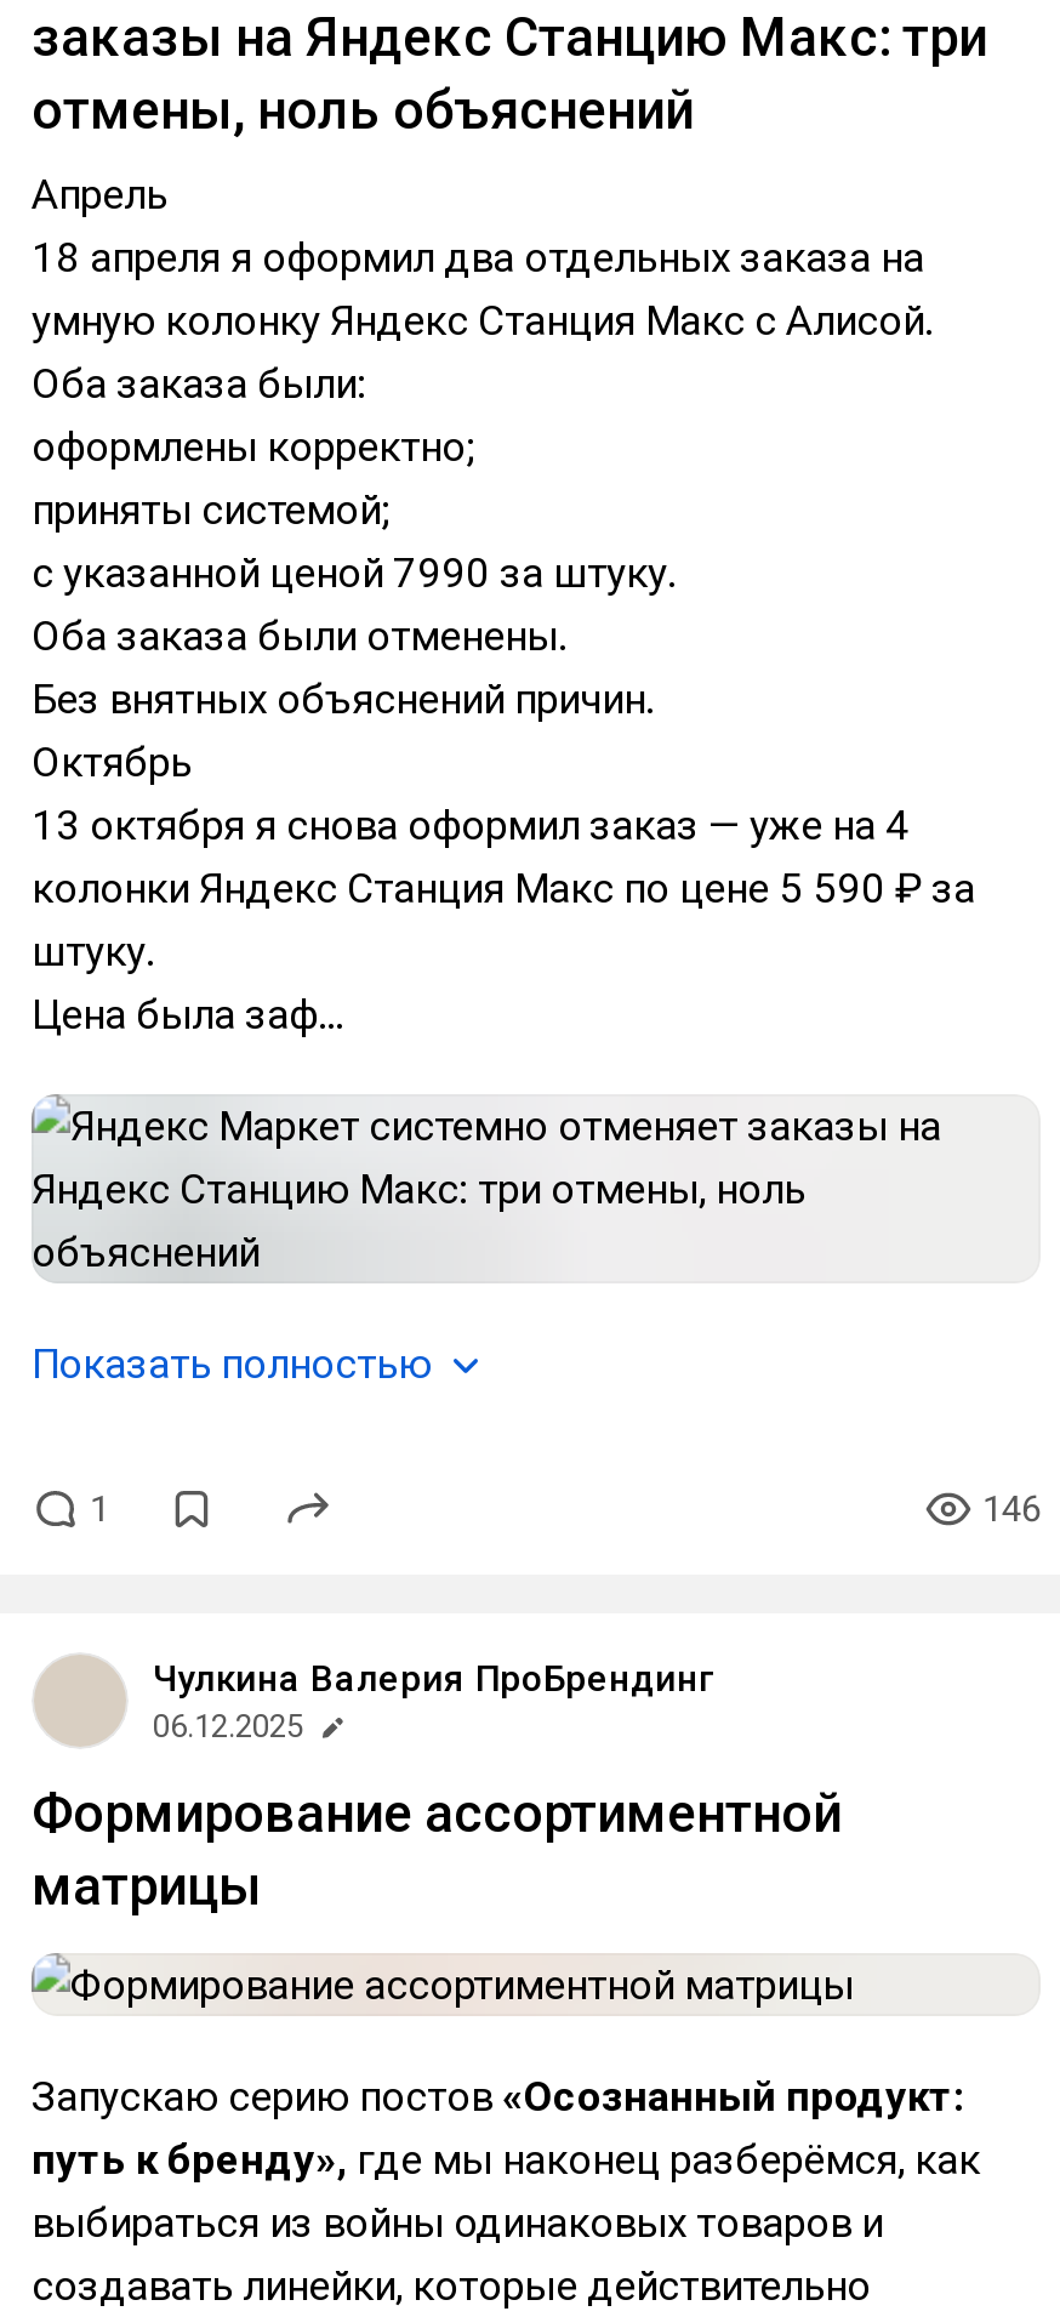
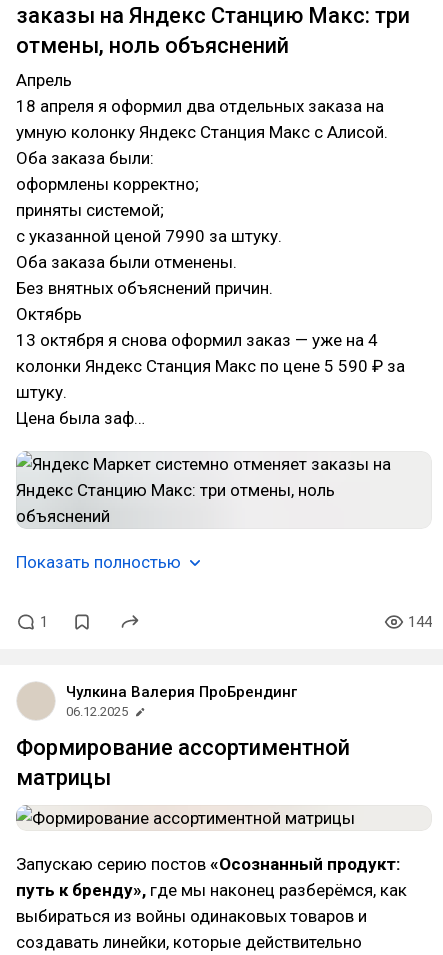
- 146
+ 144
